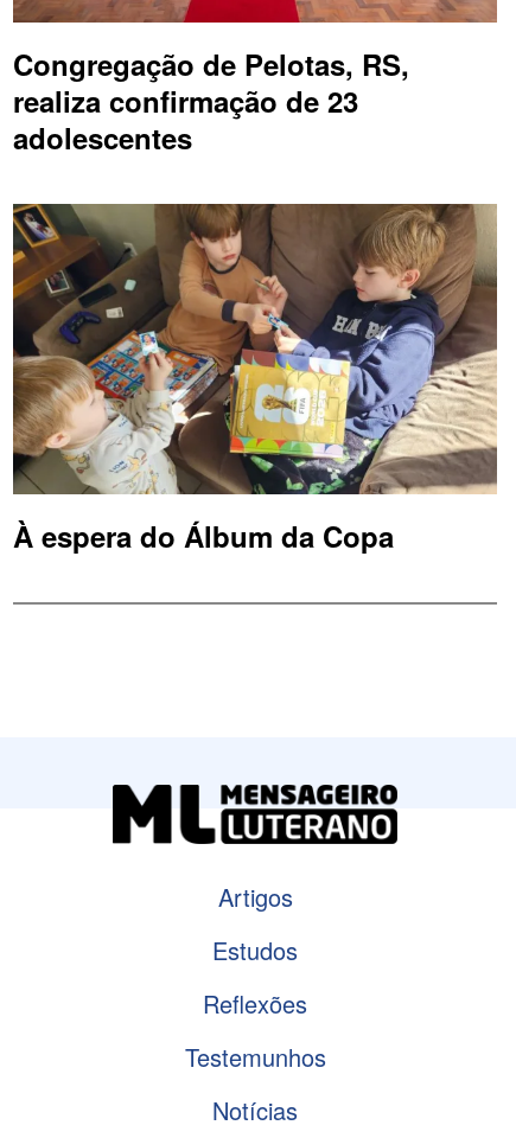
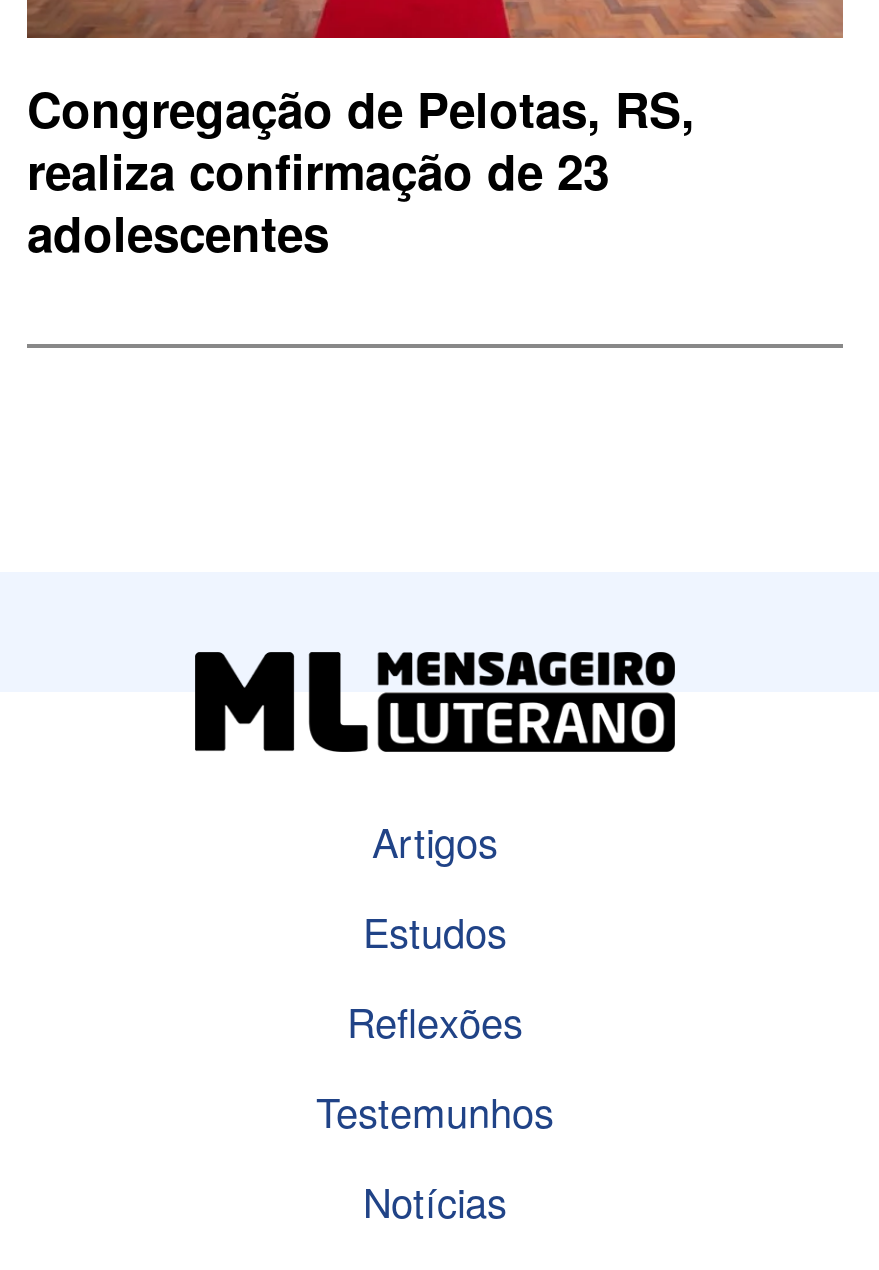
- [image]
- À espera do Álbum da Copa
